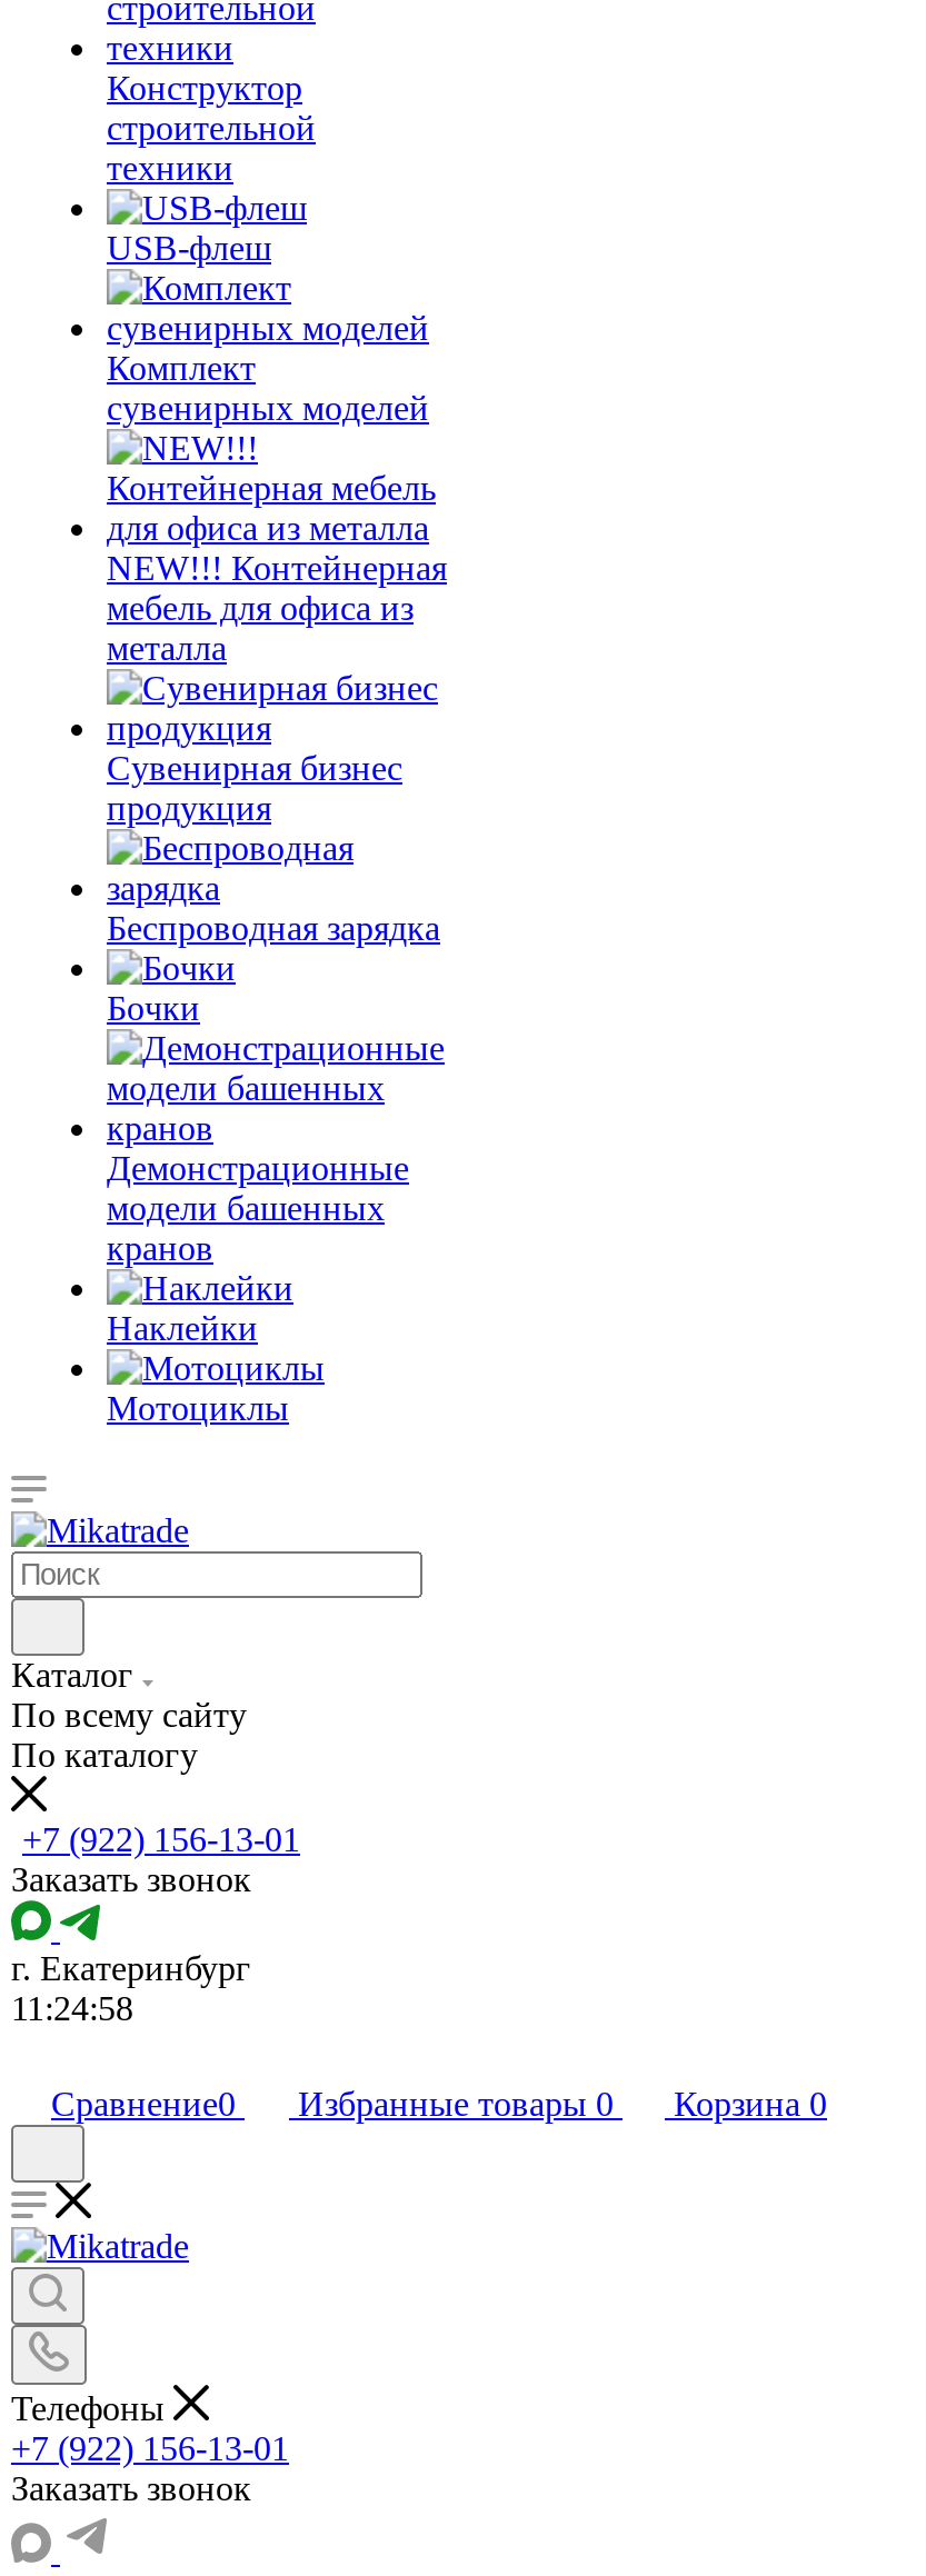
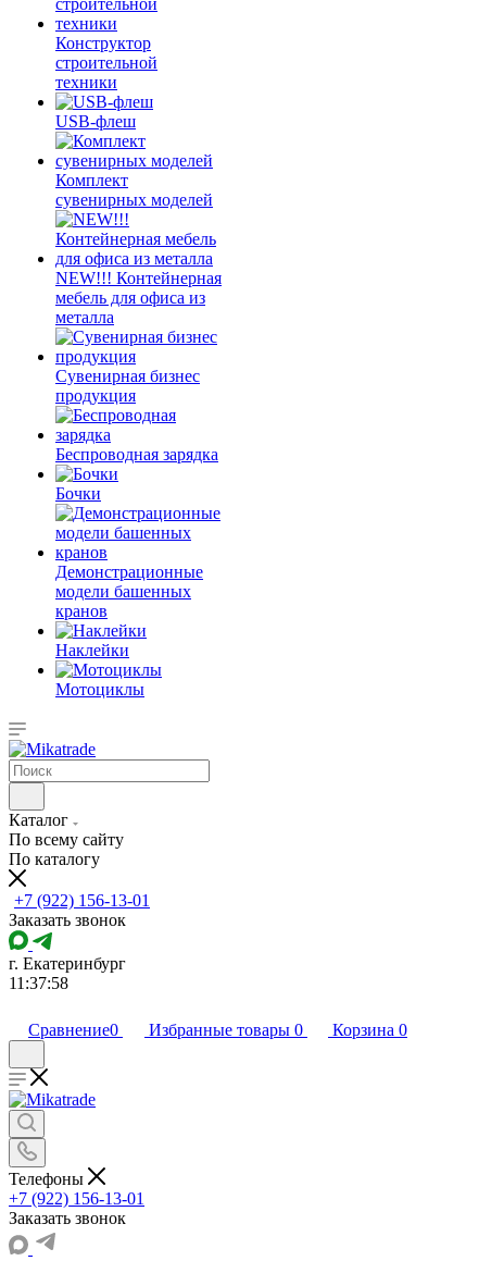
- 11:24:58
+ 11:37:58
